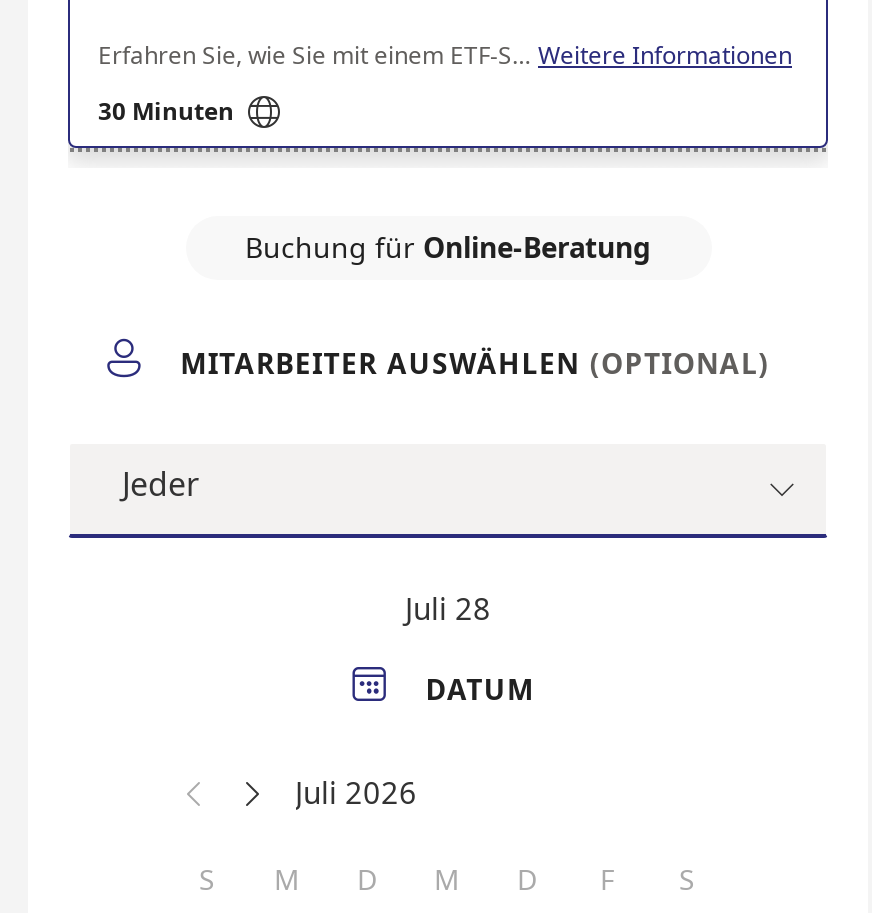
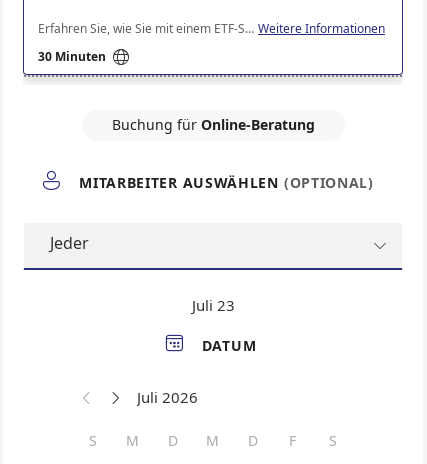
- Juli 28
+ Juli 23
